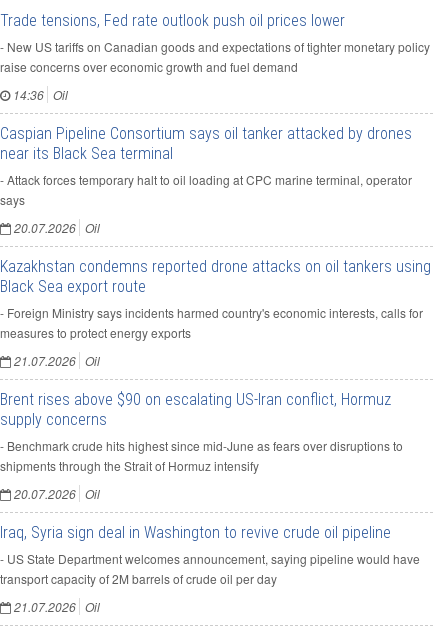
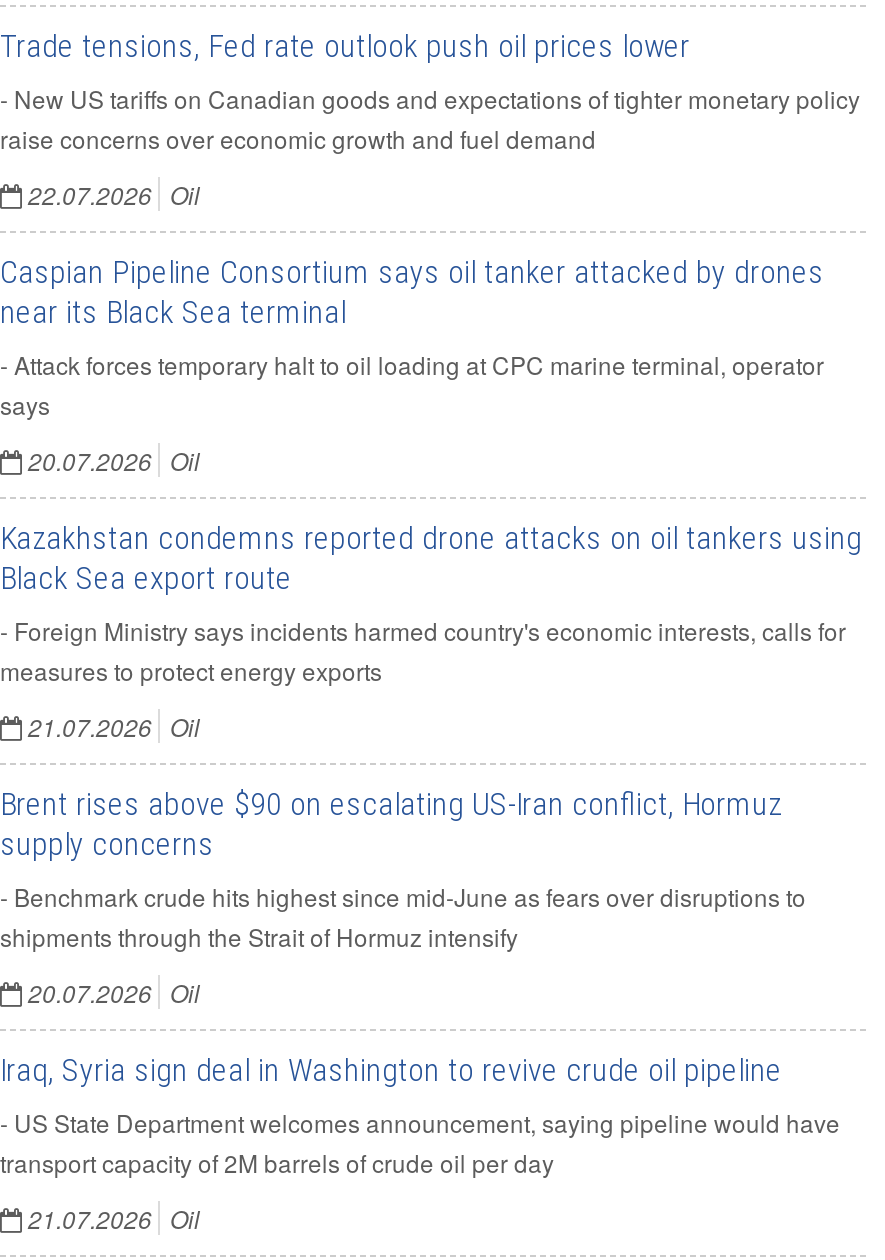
- 14:36 Oil
+ 22.07.2026 Oil
